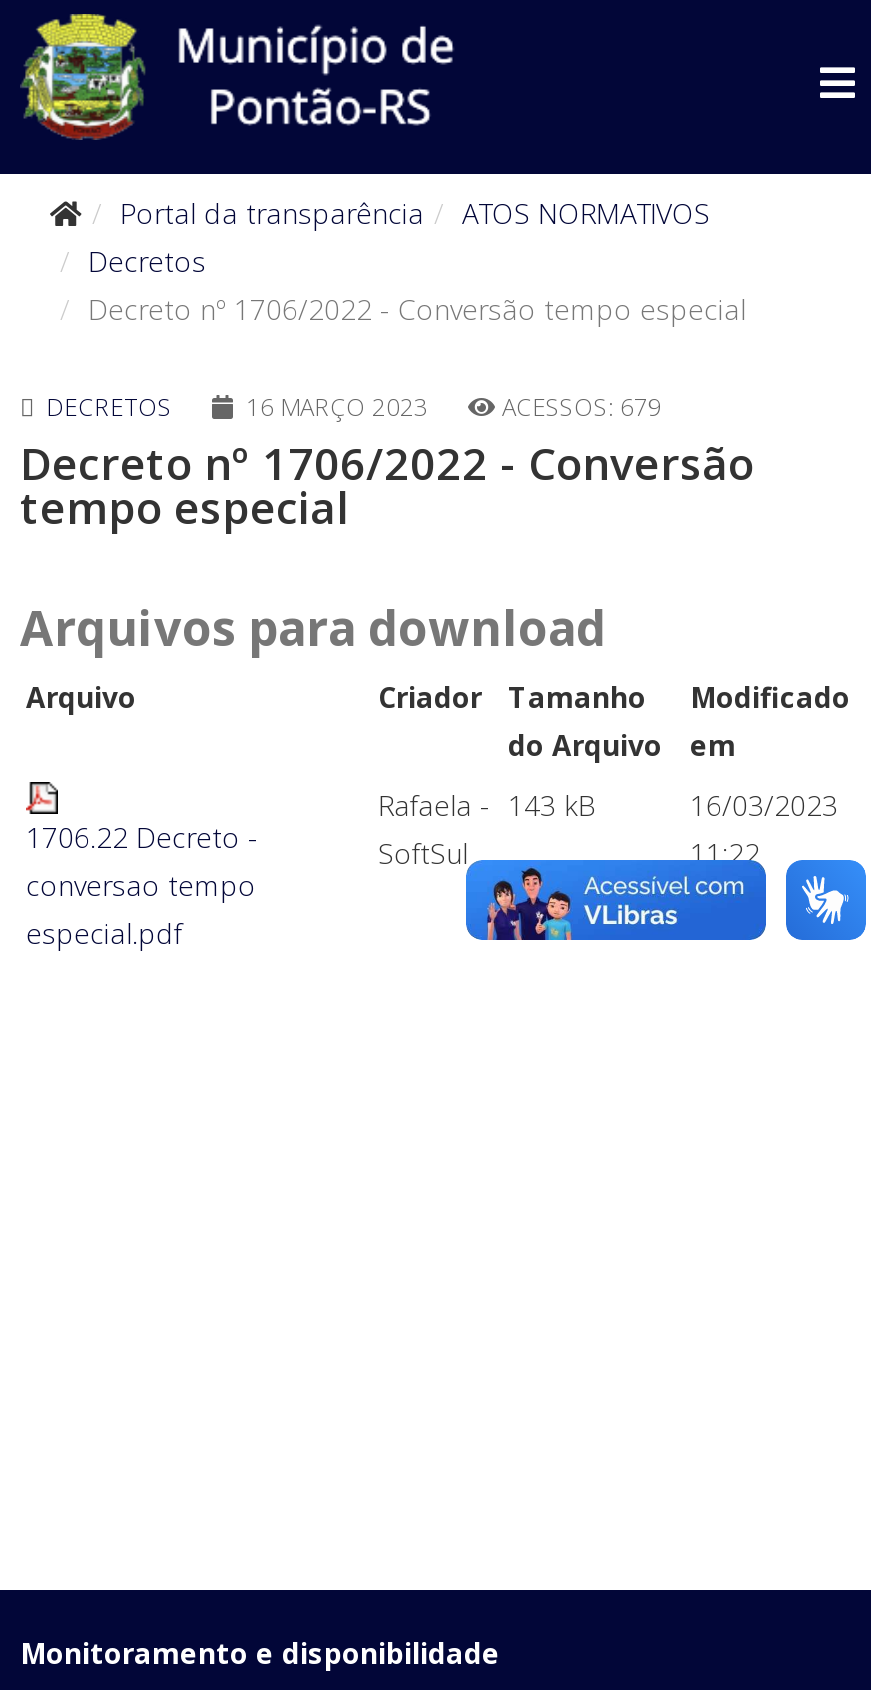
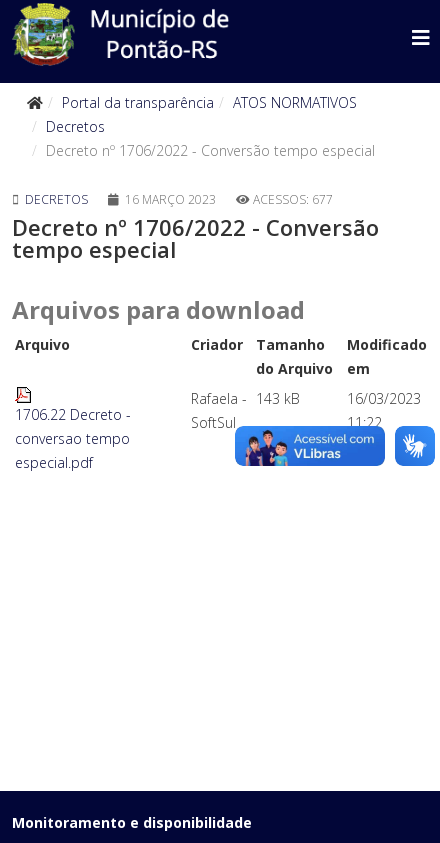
- ACESSOS: 679
+ ACESSOS: 677
